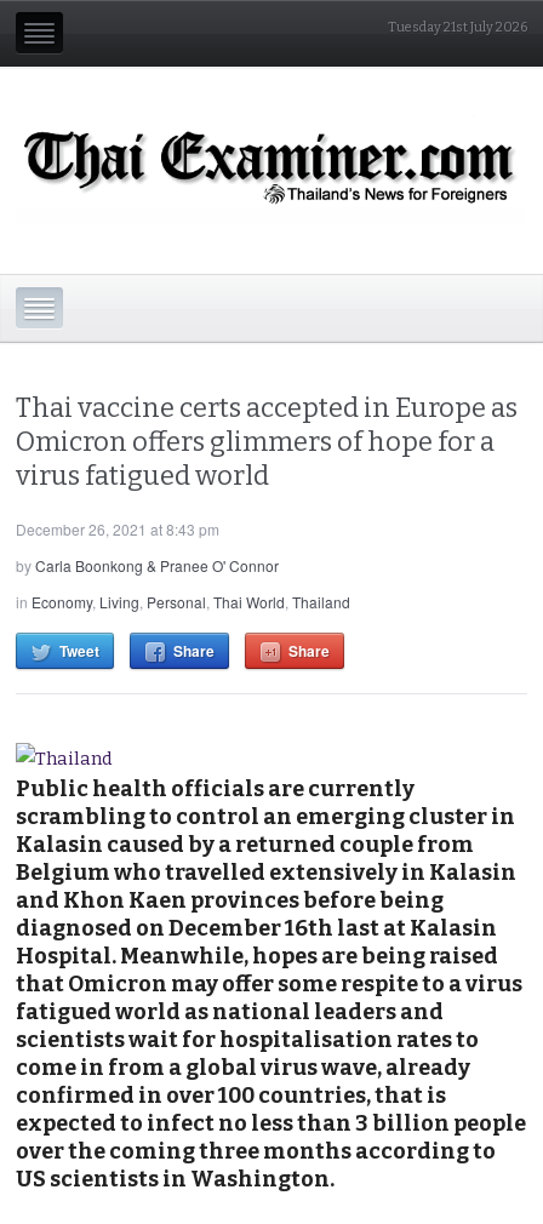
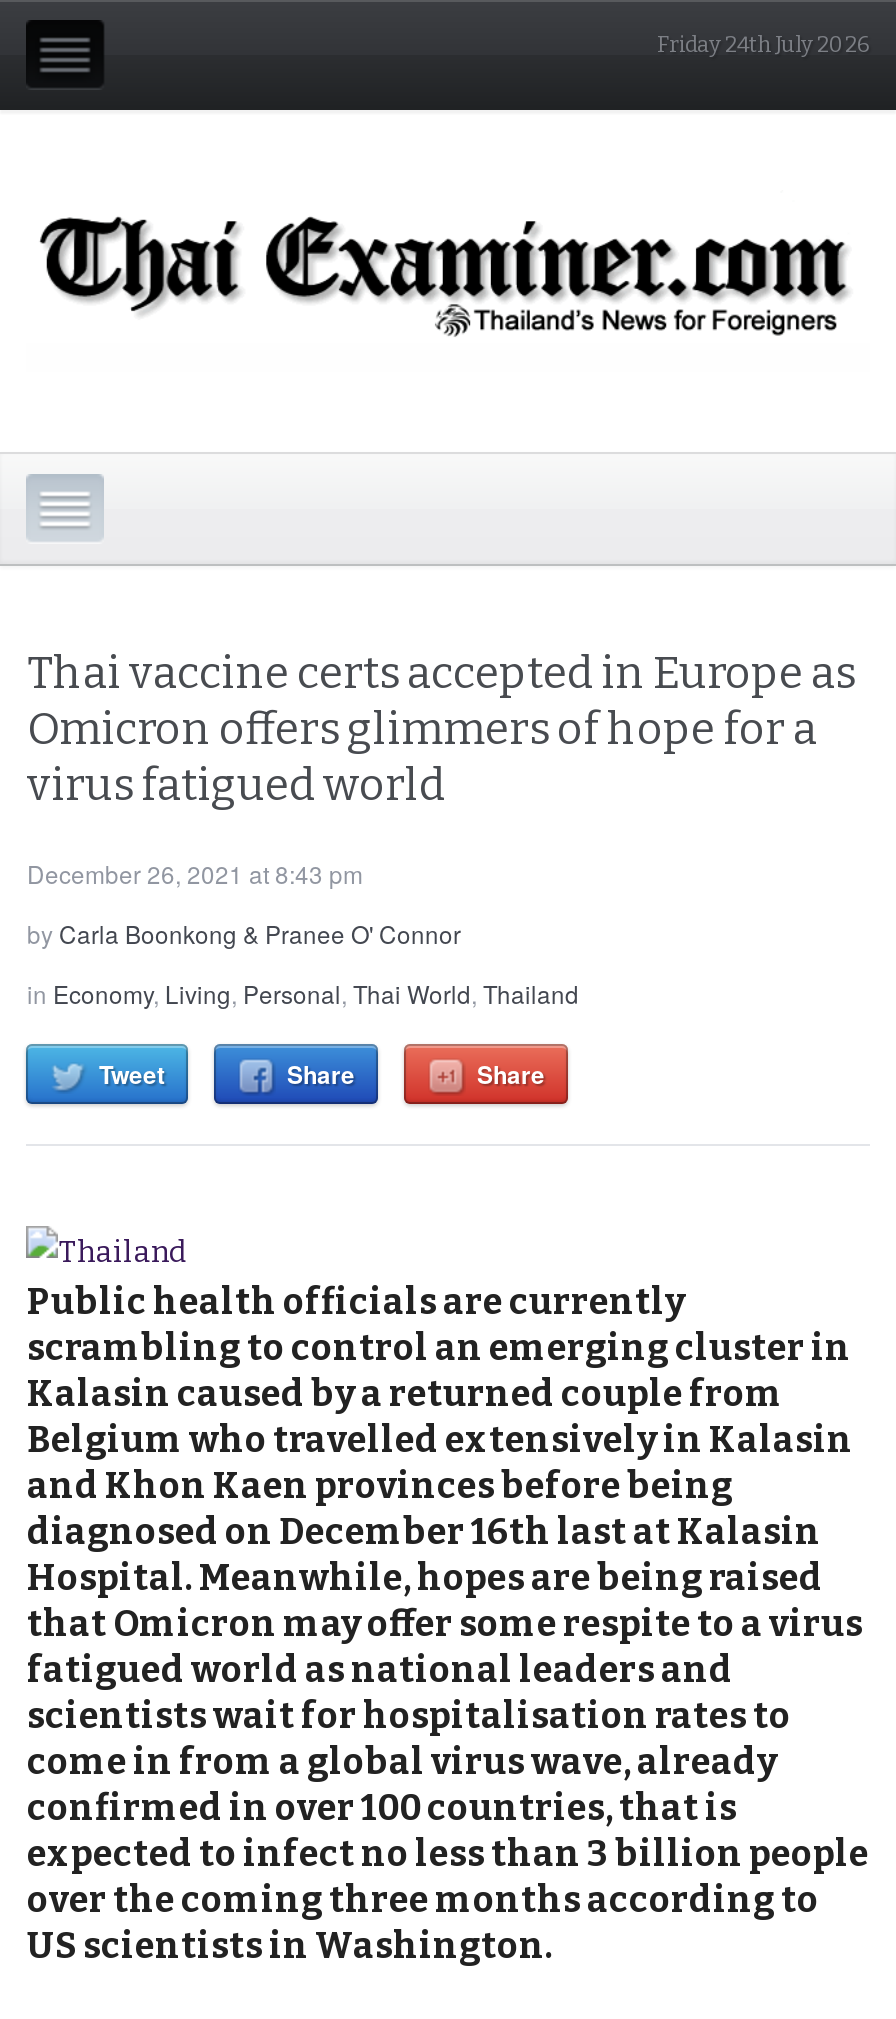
- Tuesday 21st July 2026
+ Friday 24th July 2026
